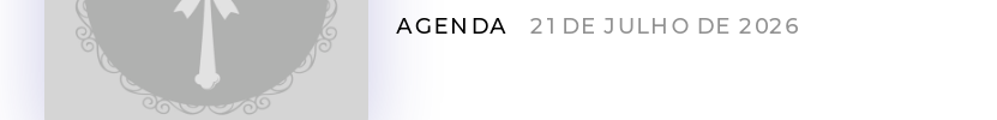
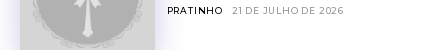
- AGENDA
+ PRATINHO
